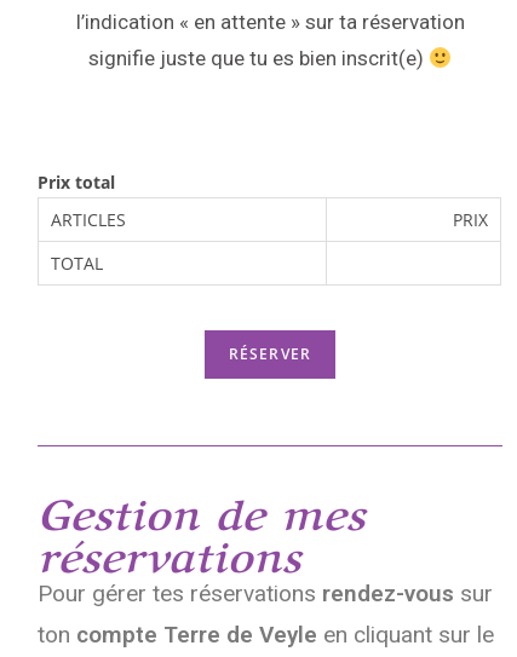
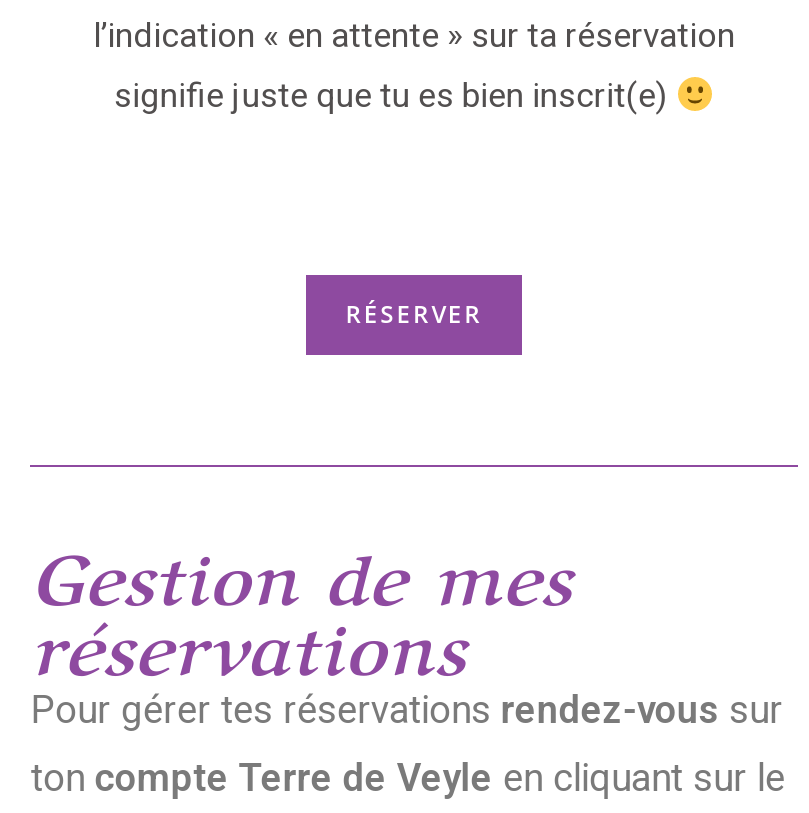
- Prix total
- ARTICLES
- PRIX
- TOTAL
